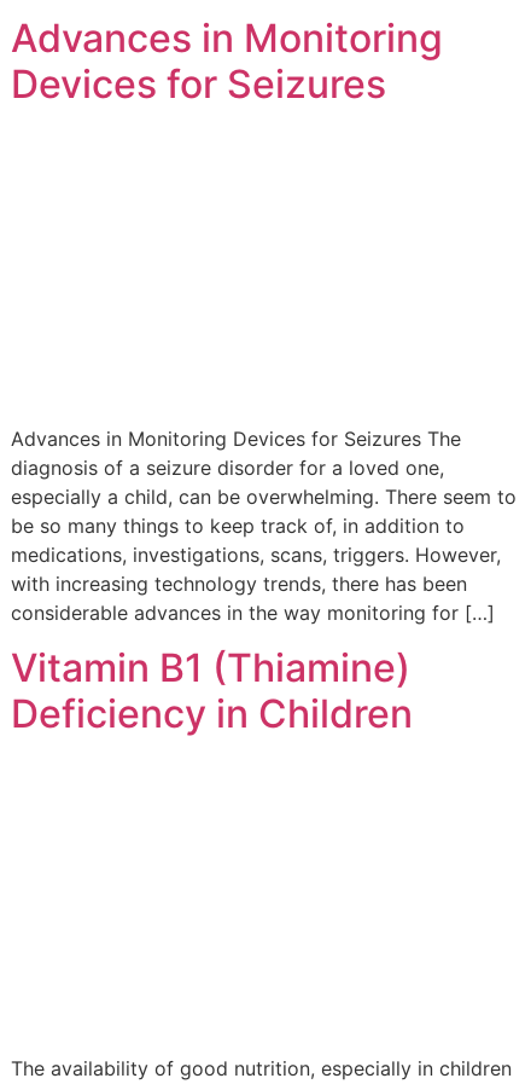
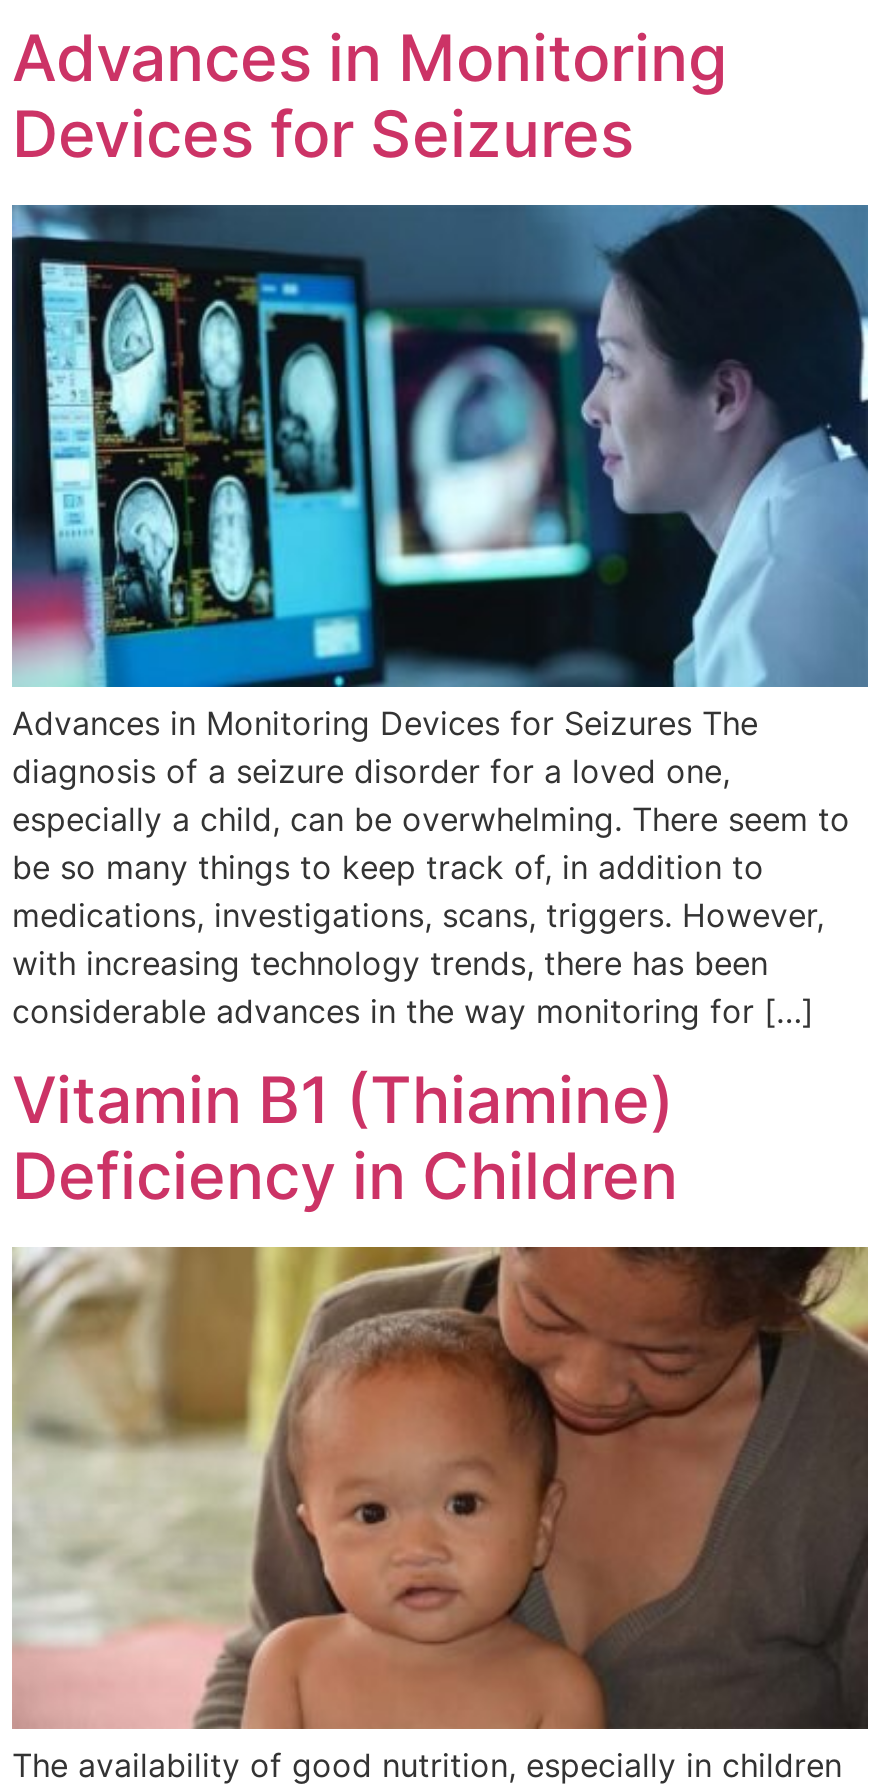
+ [image]

+ [image]
